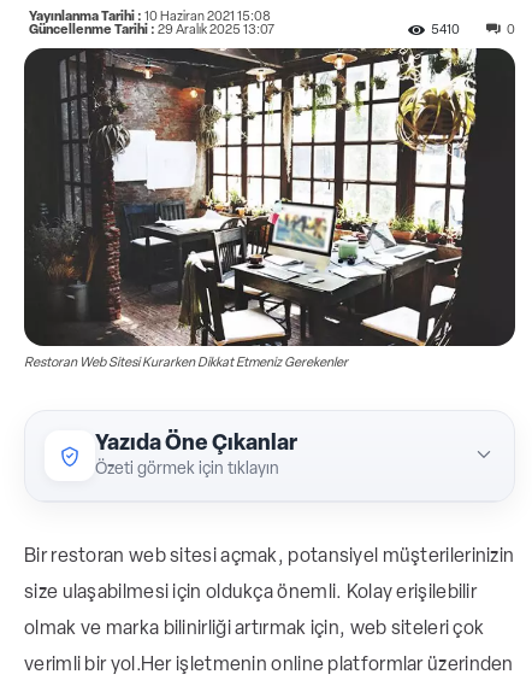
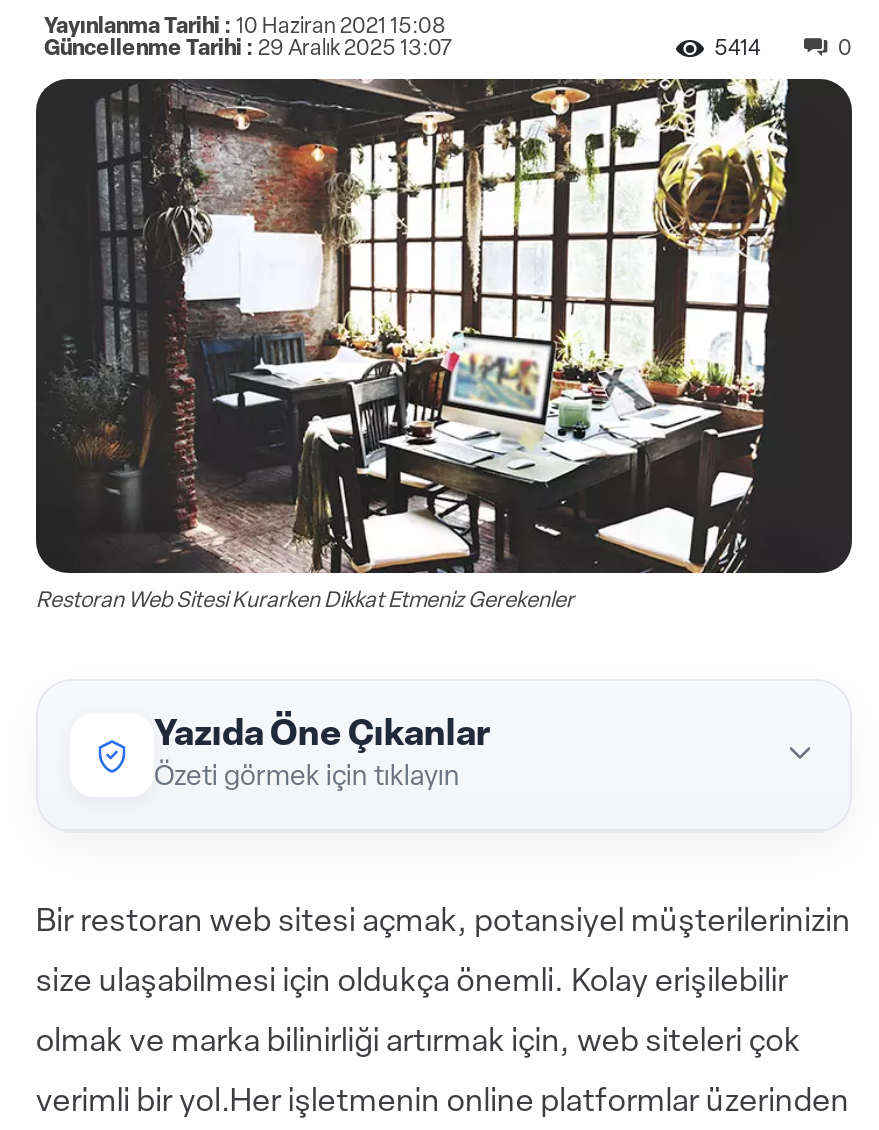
- 5410
+ 5414
